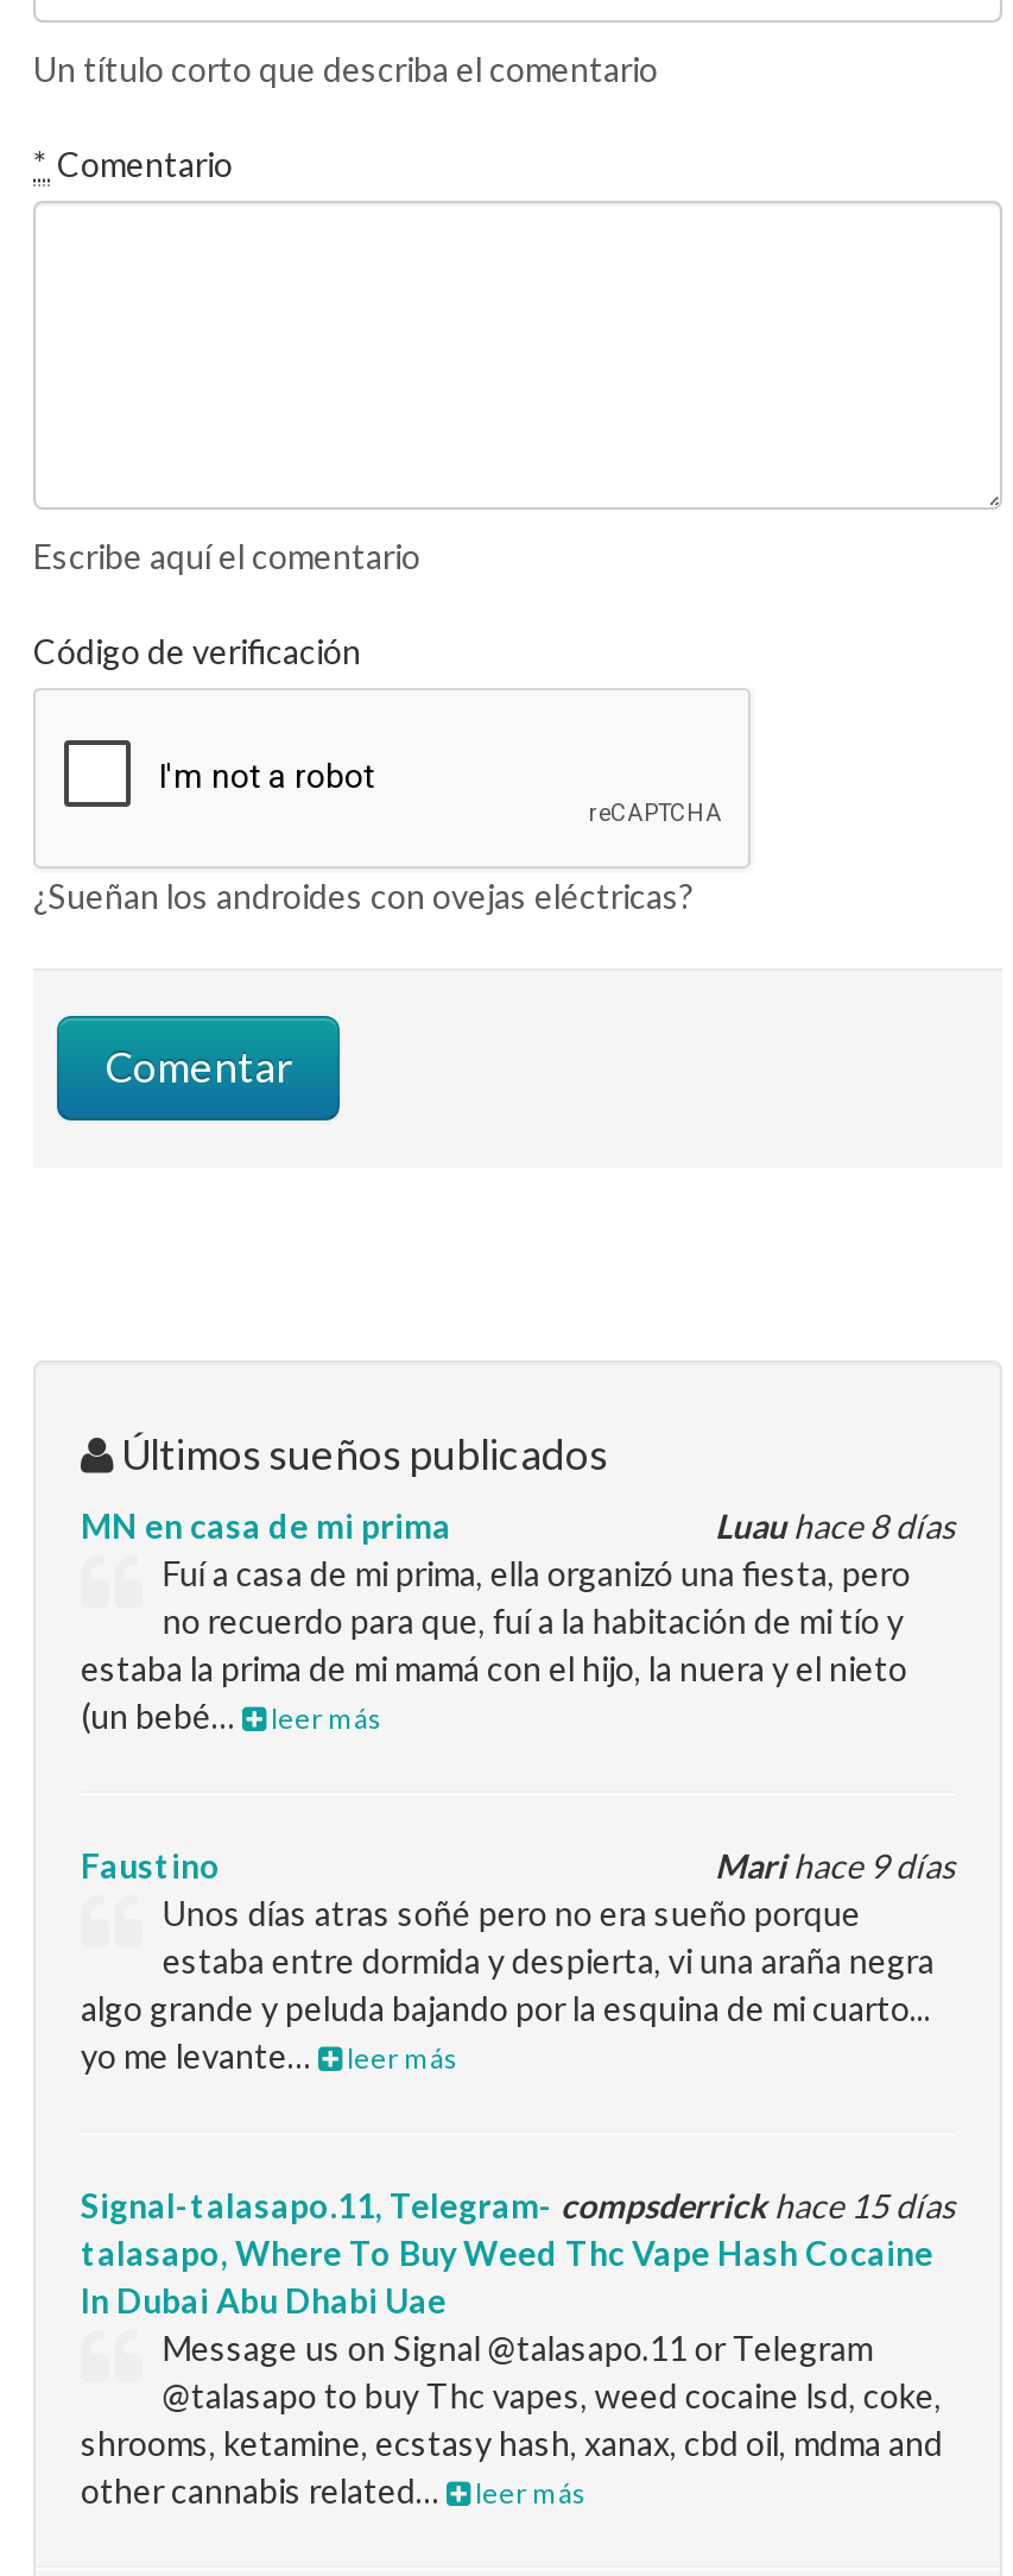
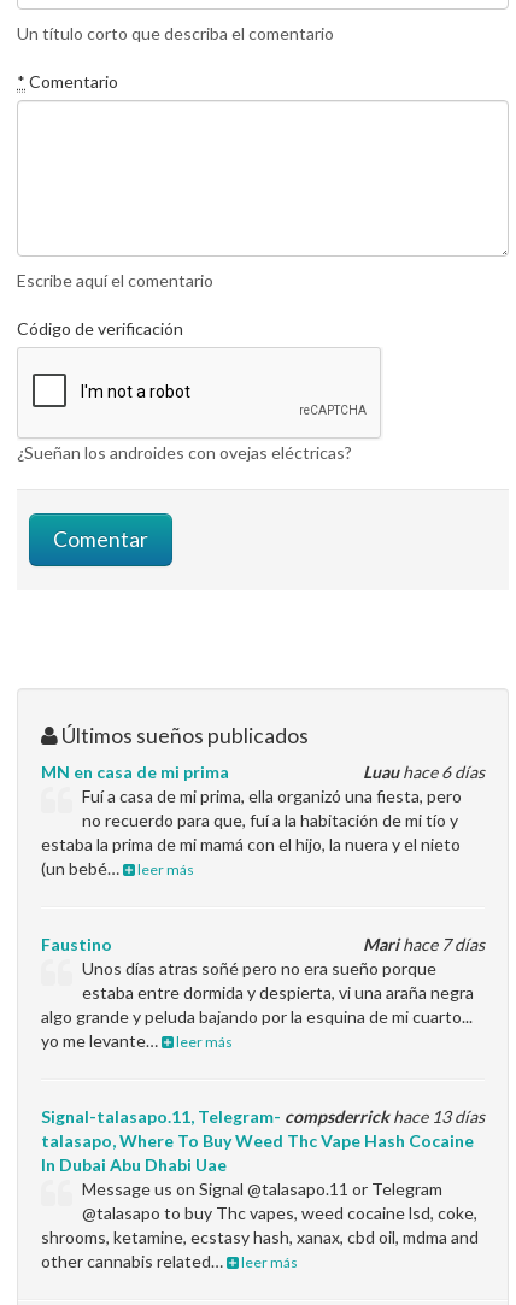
- Luau hace 8 días
+ Luau hace 6 días

- Marihace 9 días
+ Marihace 7 días

- compsderrick hace 15 días
+ compsderrick hace 13 días
